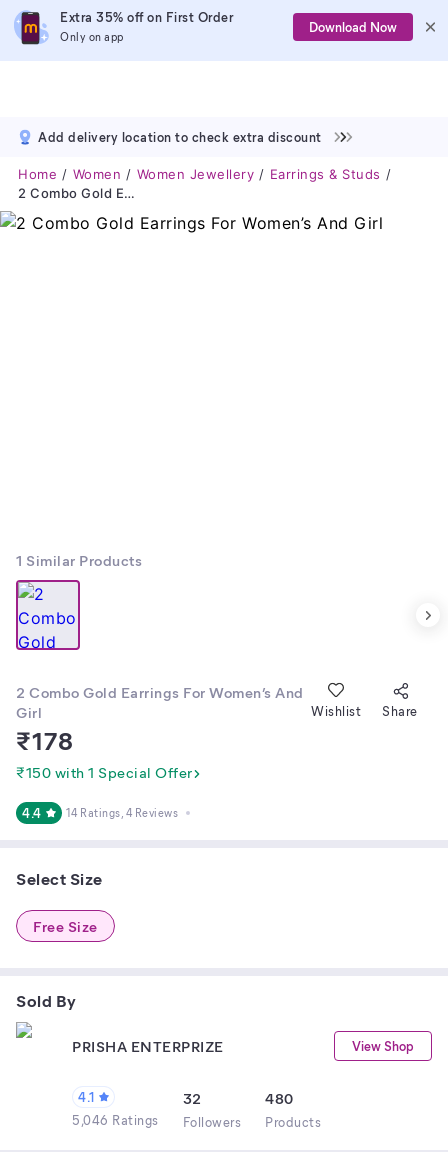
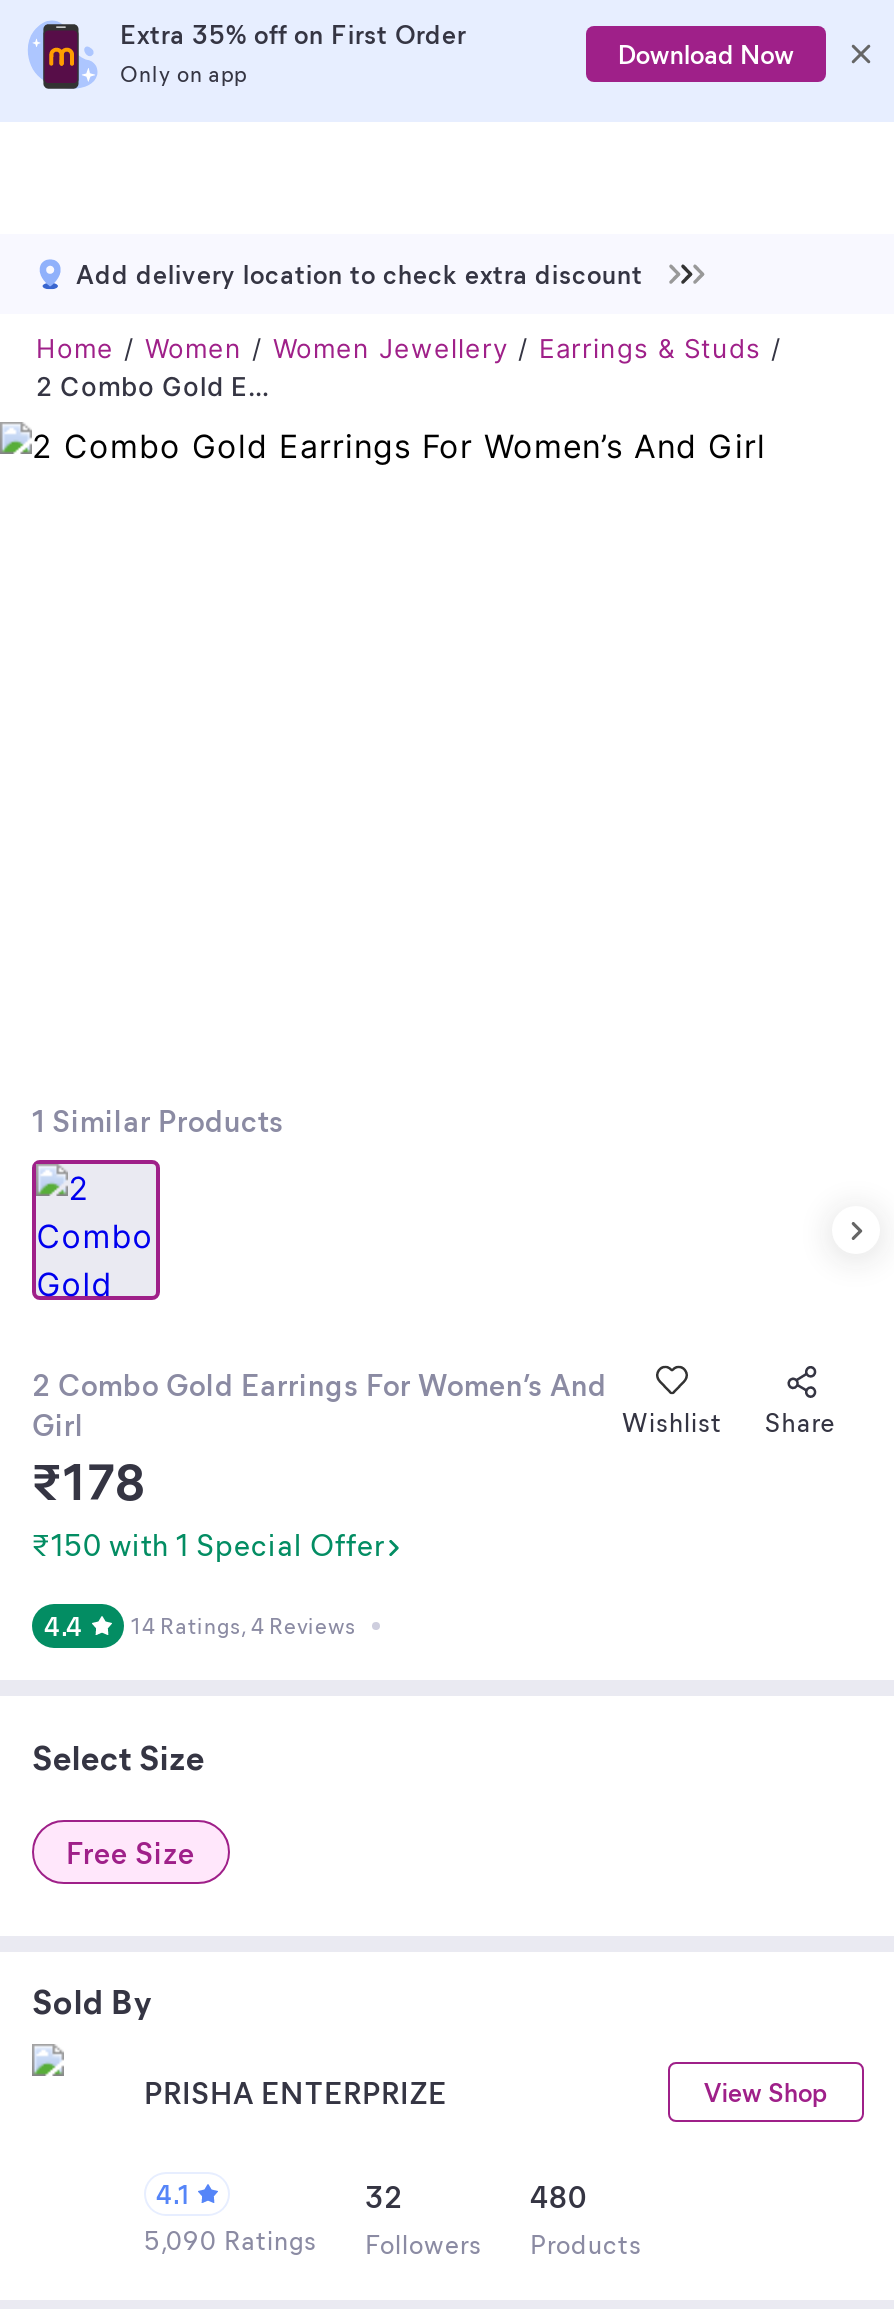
- 5,046 Ratings Followers Products
+ 5,090 Ratings Followers Products
